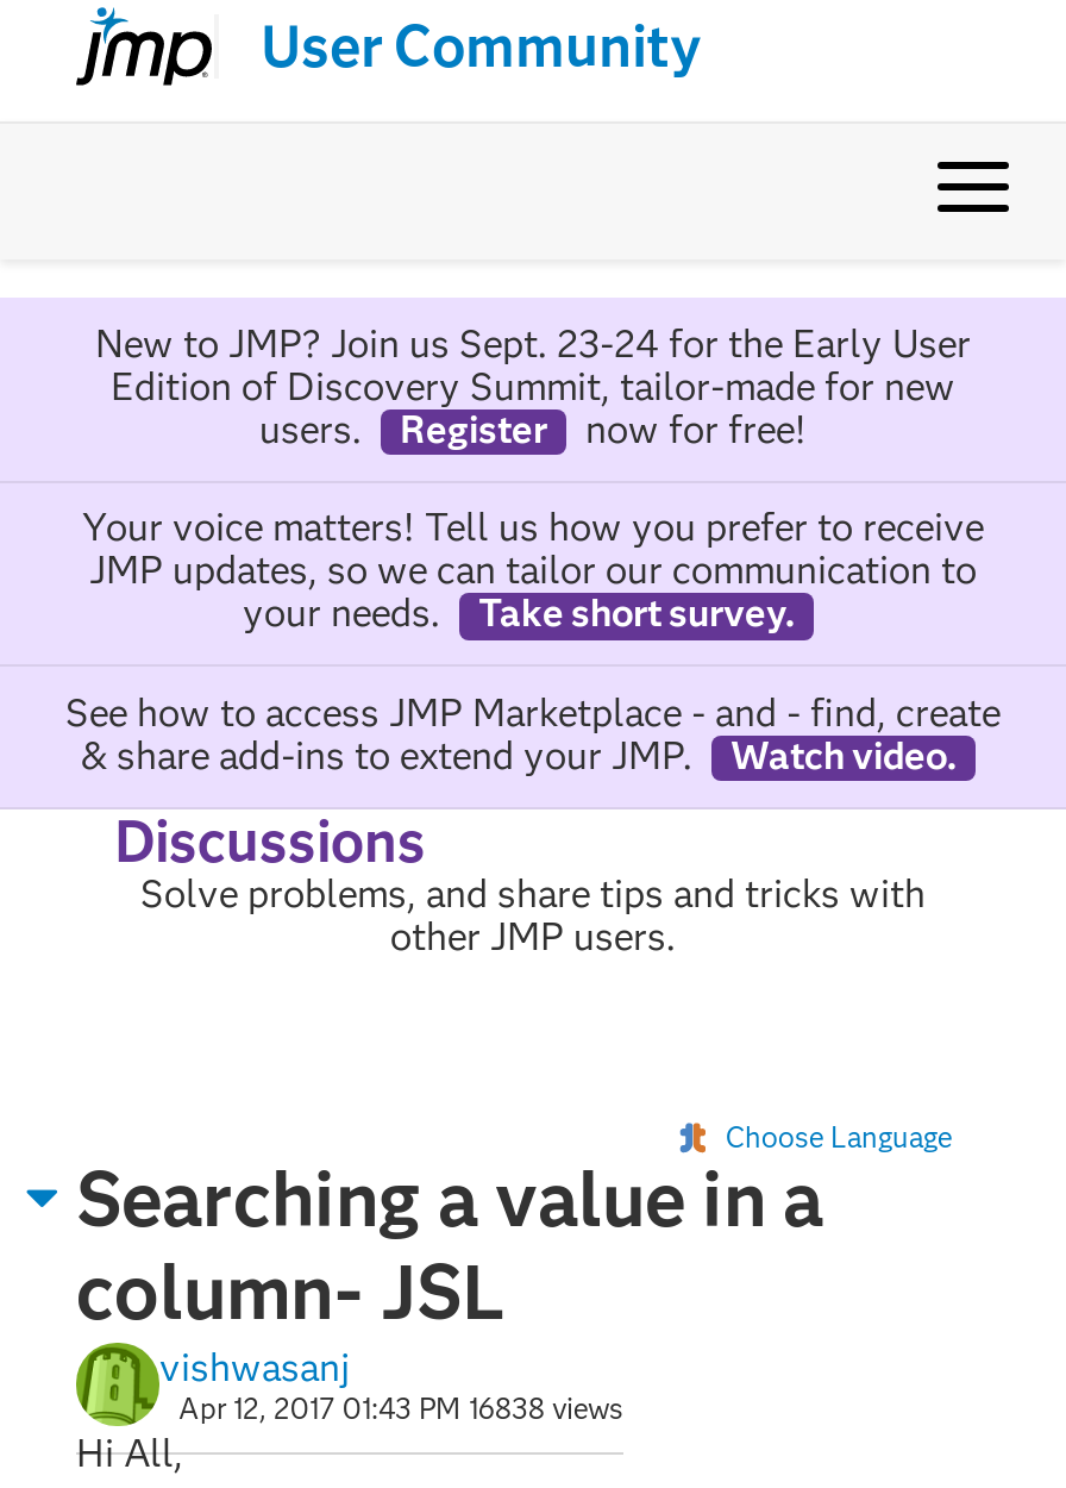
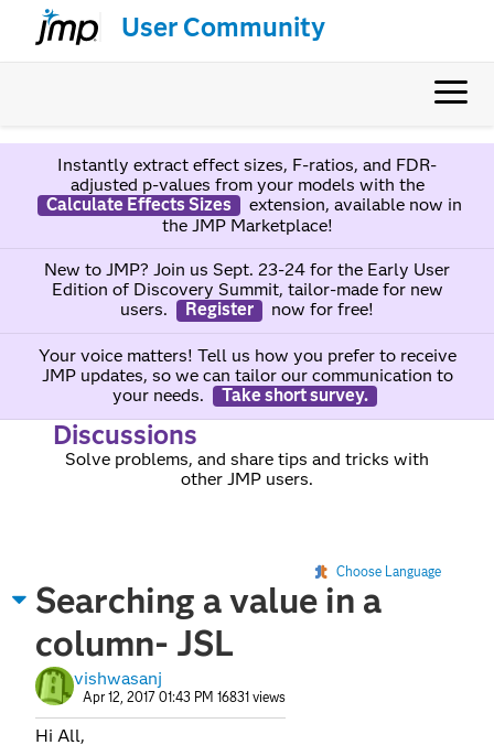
+ Instantly extract effect sizes, F-ratios, and FDR-
+ adjusted p-values from your models with the
+ Calculate Effects Sizes
+ extension, available now in
+ the JMP Marketplace!

moved down: New to JMP? Join us Sept. 23-24 for the Early User | Edition of Discovery Summit, tailor-made for new | users. | ... | your needs. | Take short survey.

- See how to access JMP Marketplace - and - find, create
- & share add-ins to extend your JMP.
- Watch video.

- Apr 12, 2017 01:43 PM 16838 views
+ Apr 12, 2017 01:43 PM 16831 views
